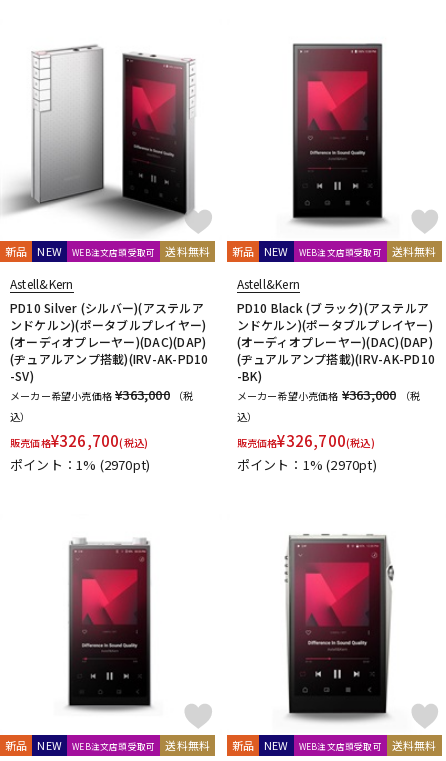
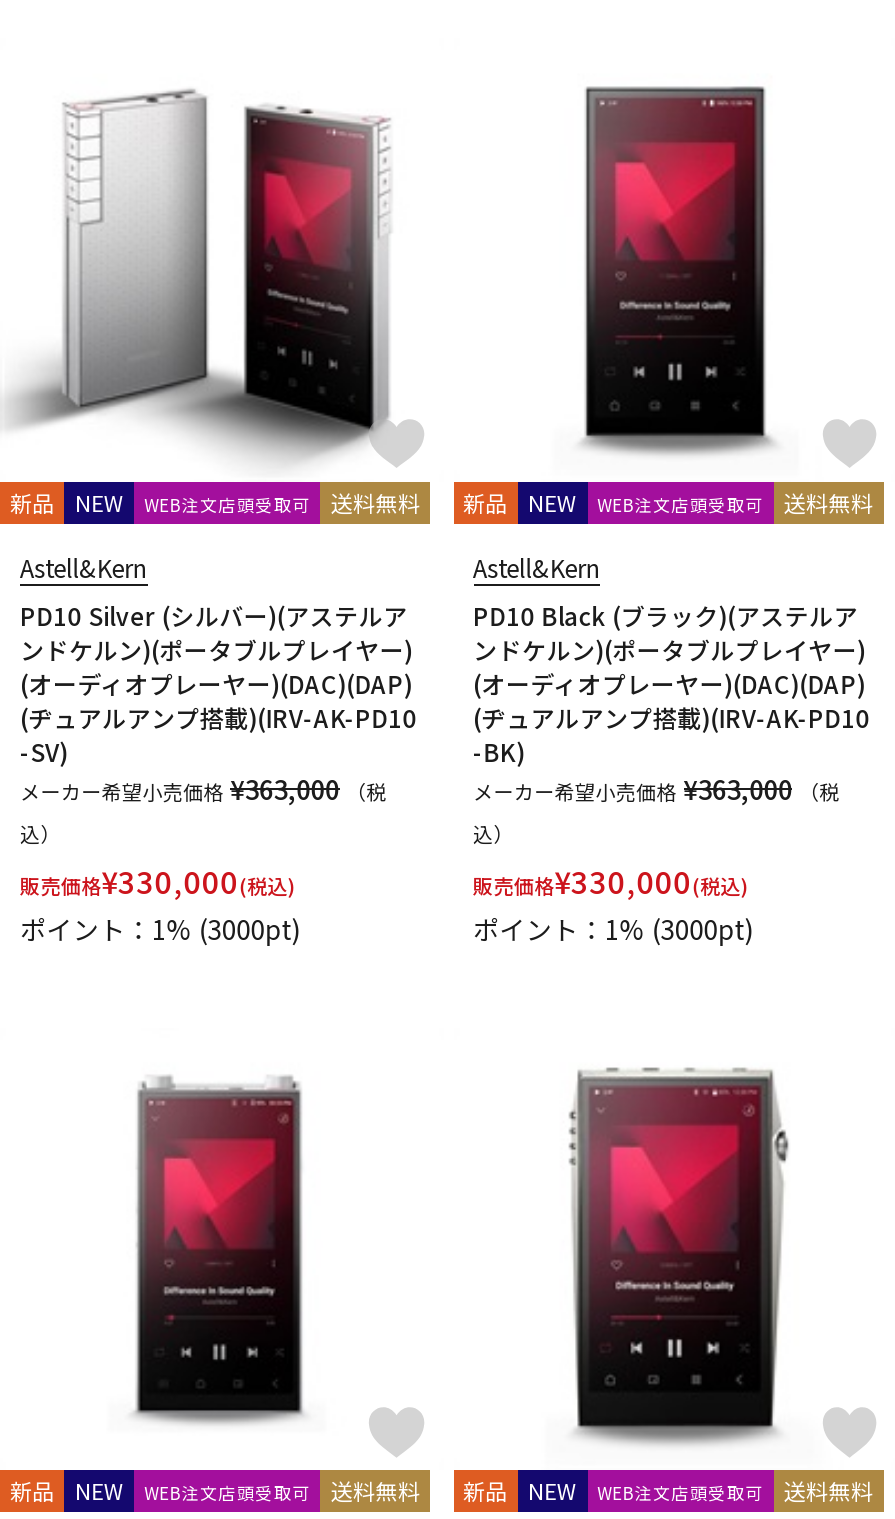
- 販売価格¥326,700(税込)
+ 販売価格¥330,000(税込)

- 販売価格¥326,700(税込)
+ 販売価格¥330,000(税込)

- ポイント：1% (2970pt)
+ ポイント：1% (3000pt)

- ポイント：1% (2970pt)
+ ポイント：1% (3000pt)
